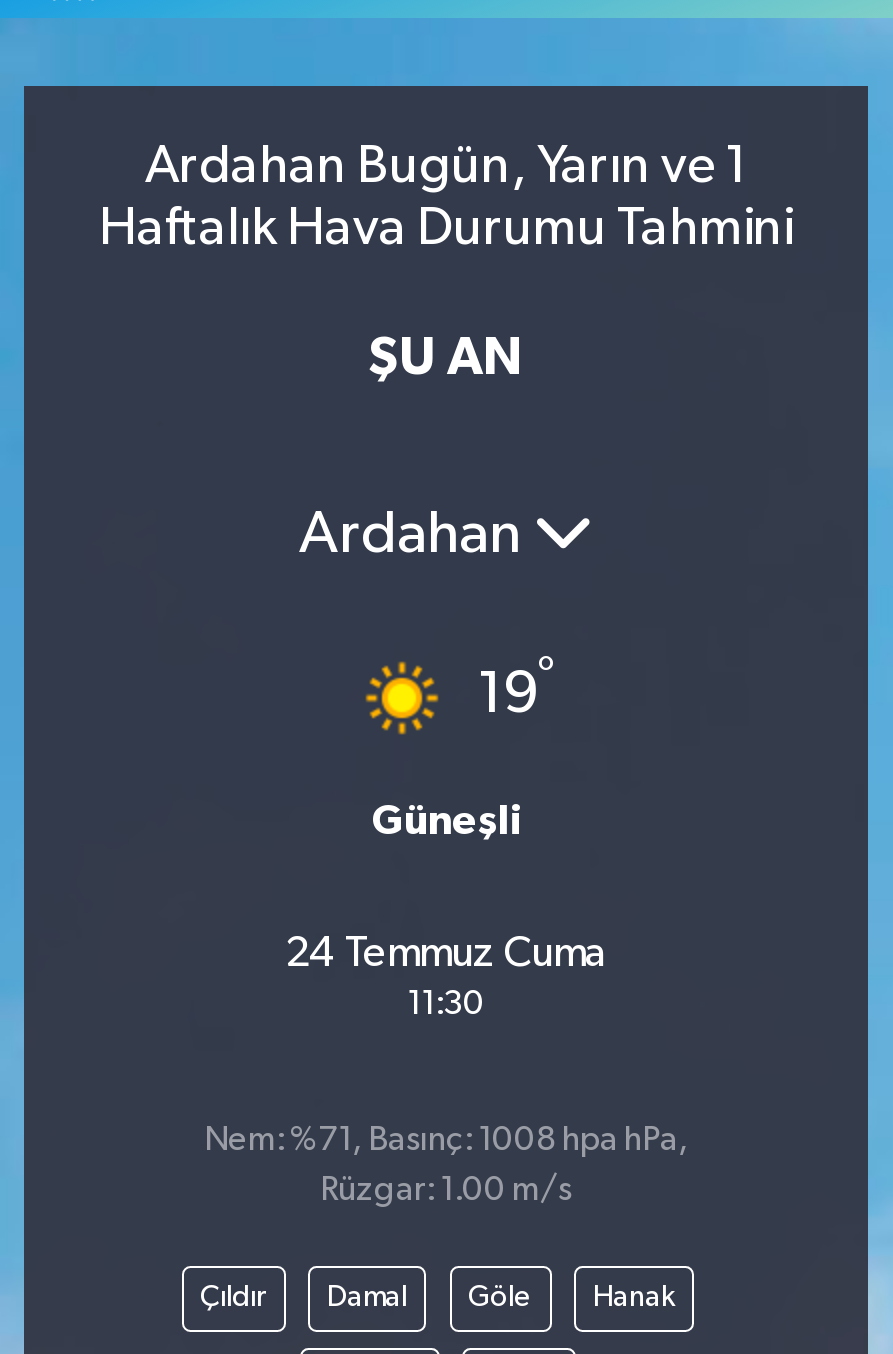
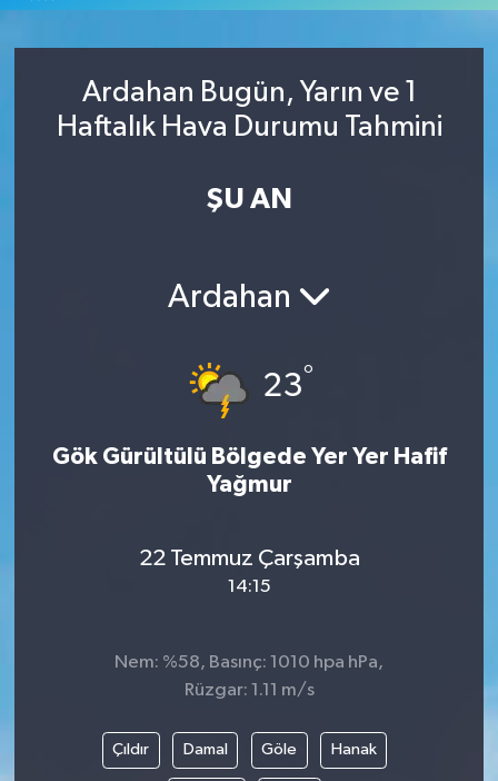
- [image]
- 19°
+ [image]
+ 23°

- Güneşli
+ Gök Gürültülü Bölgede Yer Yer Hafif
+ Yağmur

- 24 Temmuz Cuma
- 11:30
+ 22 Temmuz Çarşamba
+ 14:15

- Nem: %71, Basınç: 1008 hpa hPa,
+ Nem: %58, Basınç: 1010 hpa hPa,

- Rüzgar: 1.00 m/s
+ Rüzgar: 1.11 m/s
